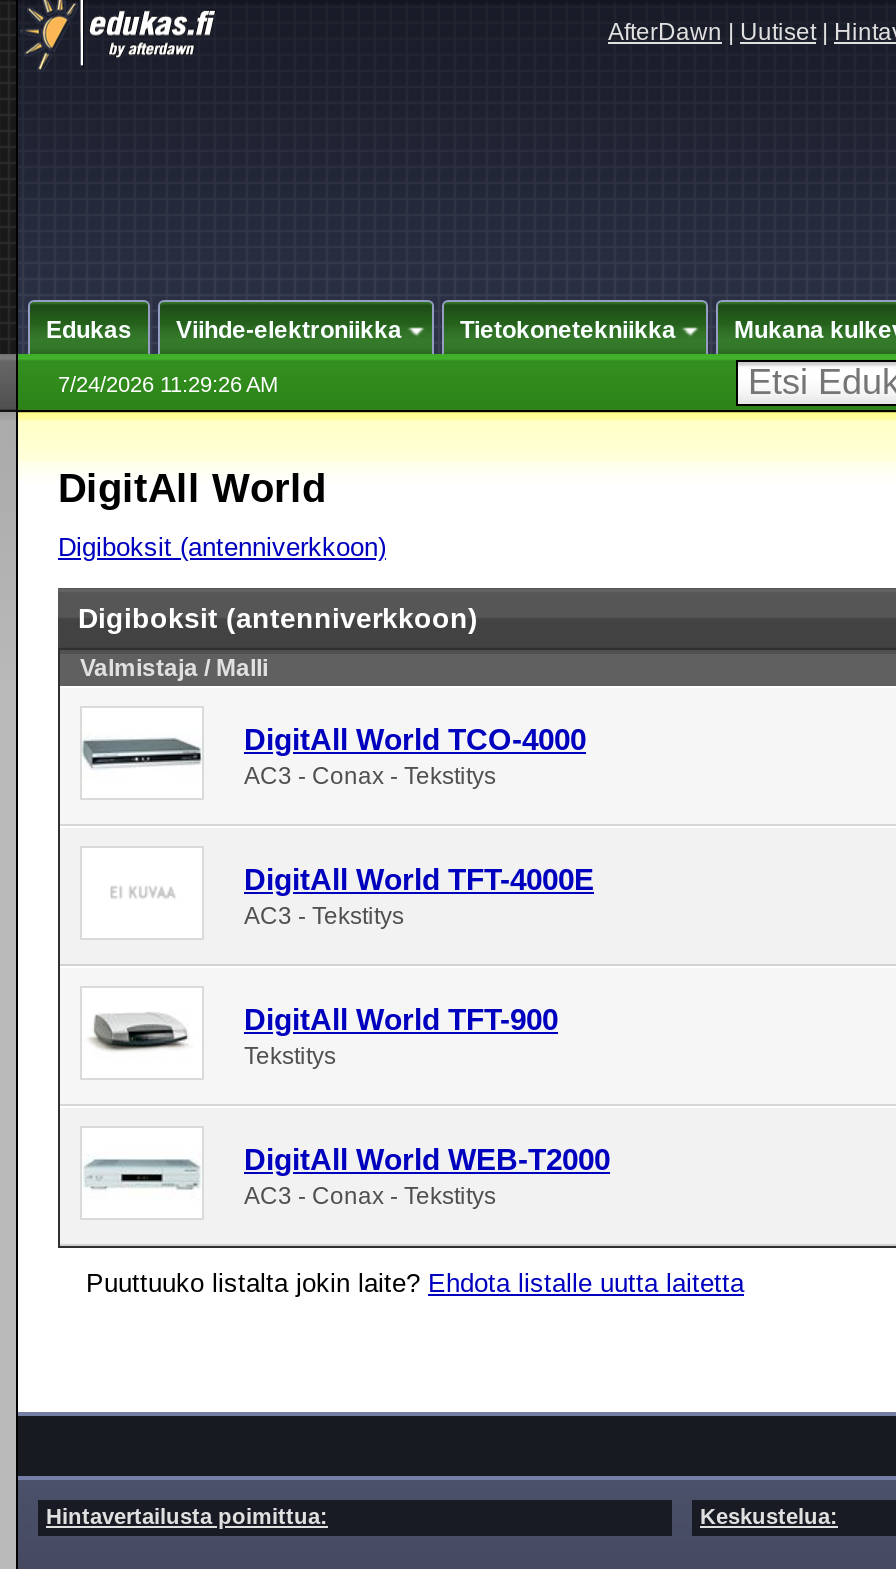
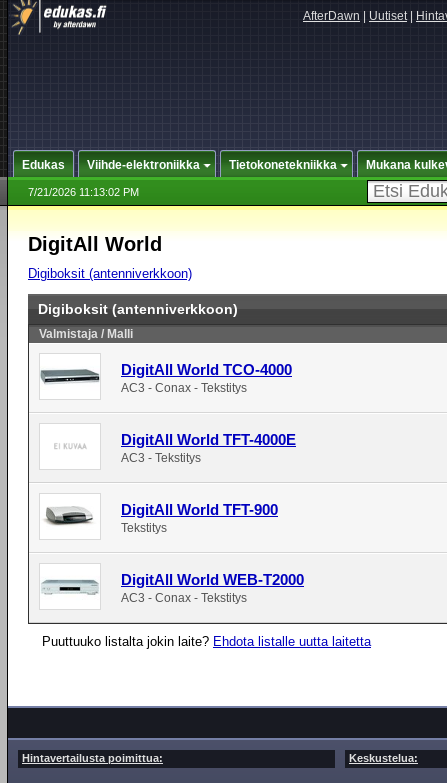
- 7/24/2026 11:29:26 AM
+ 7/21/2026 11:13:02 PM
